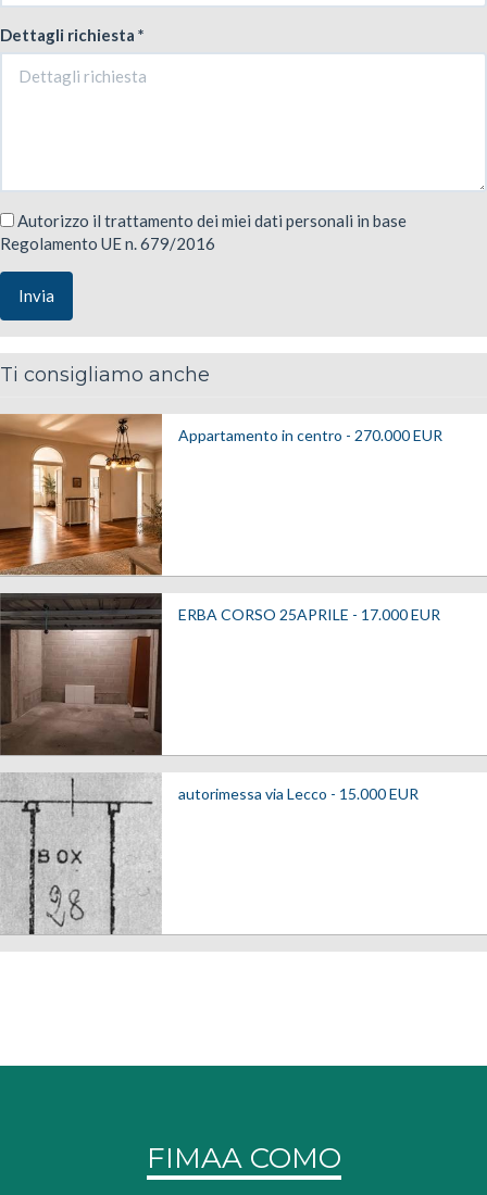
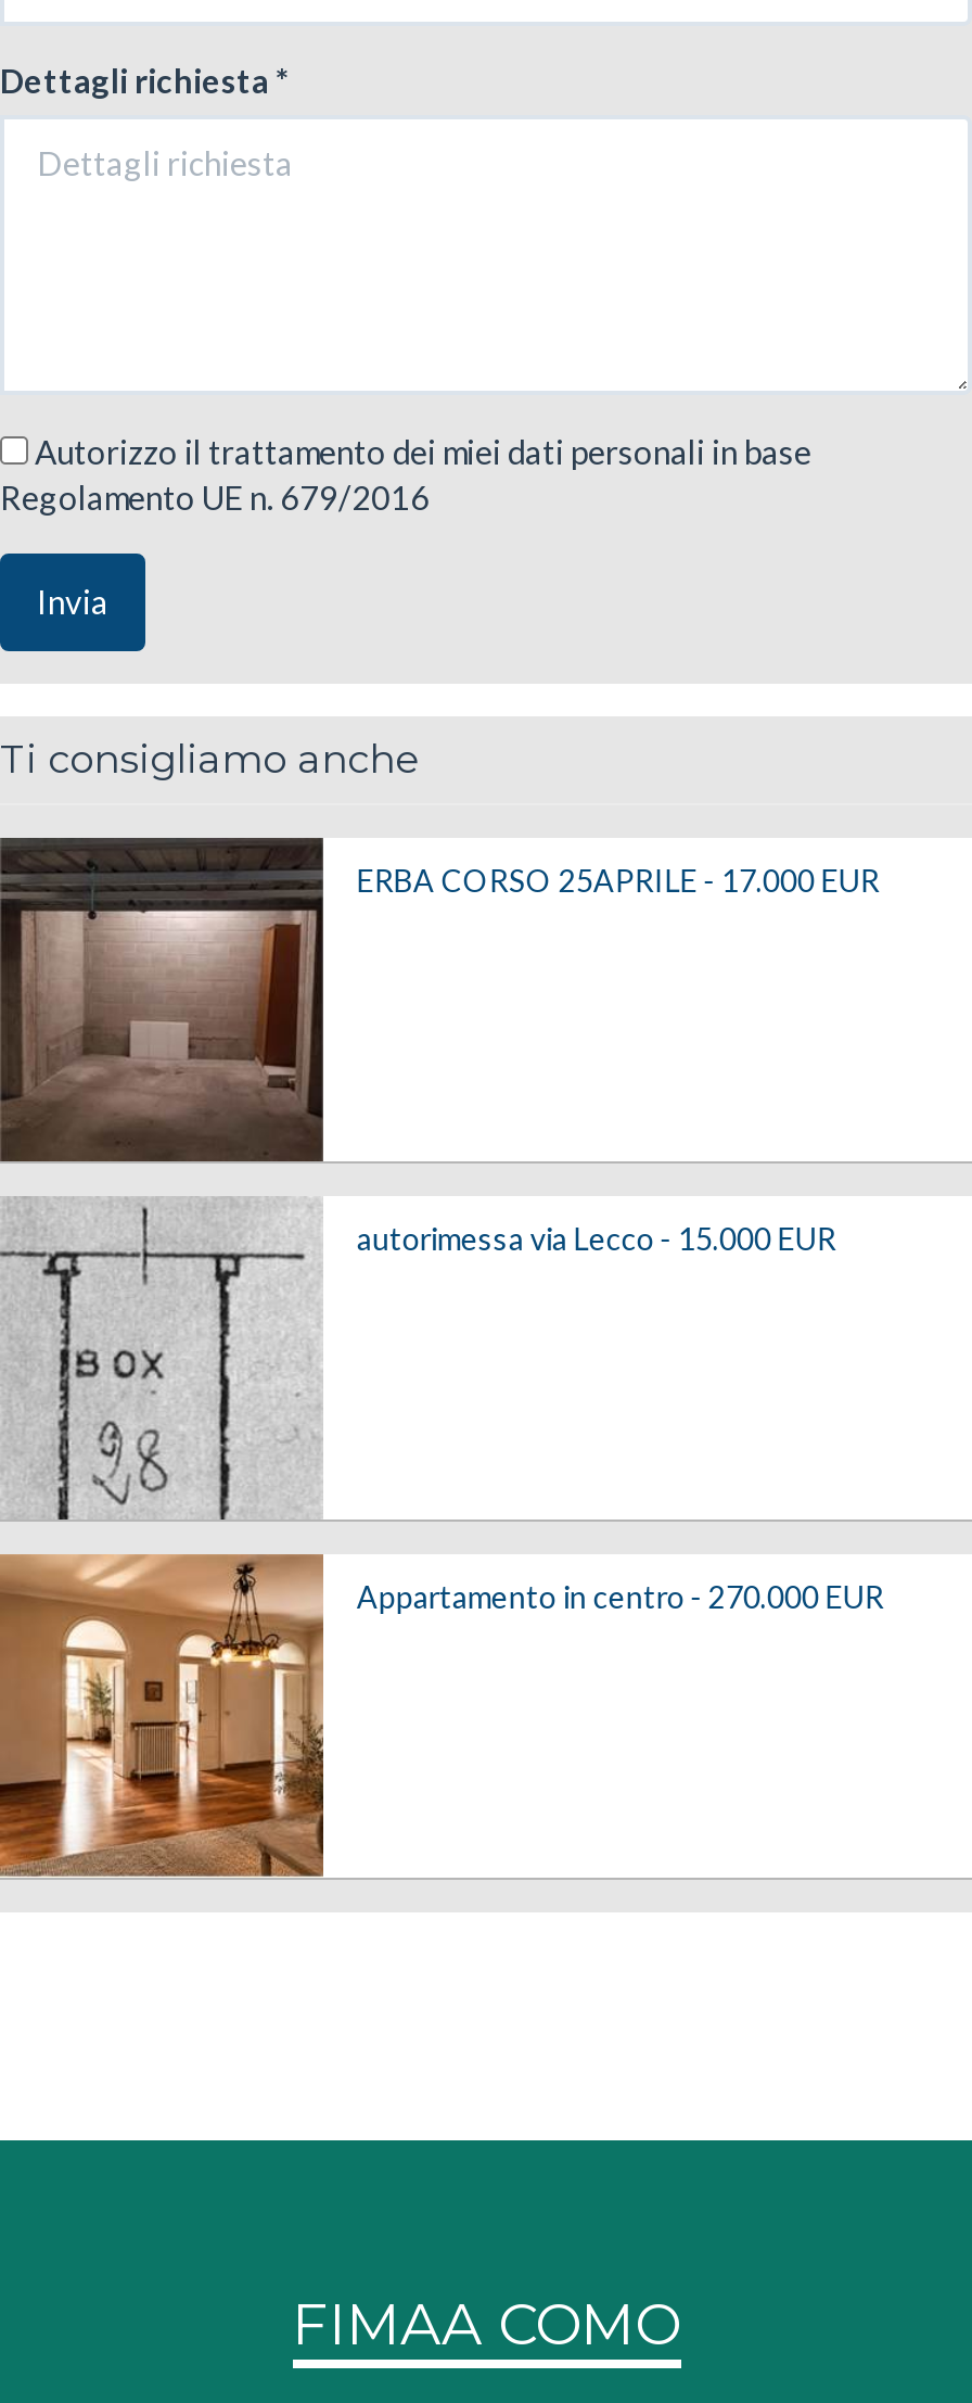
moved down: [image] | Appartamento in centro - 270.000 EUR

moved up: [image] | ERBA CORSO 25APRILE - 17.000 EUR | autorimessa via Lecco - 15.000 EUR
